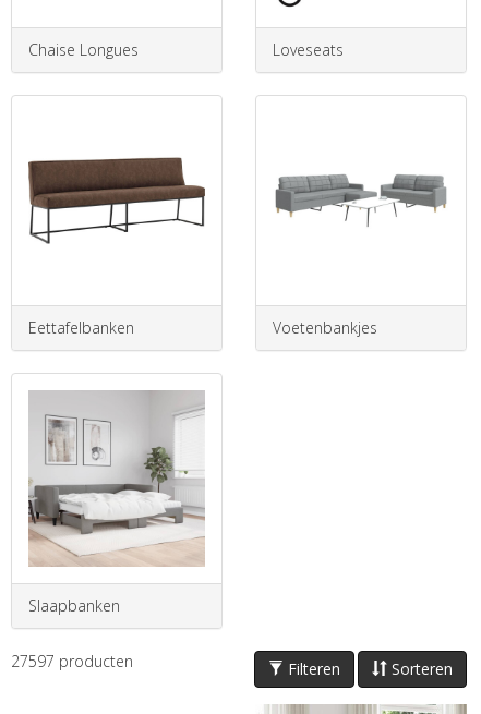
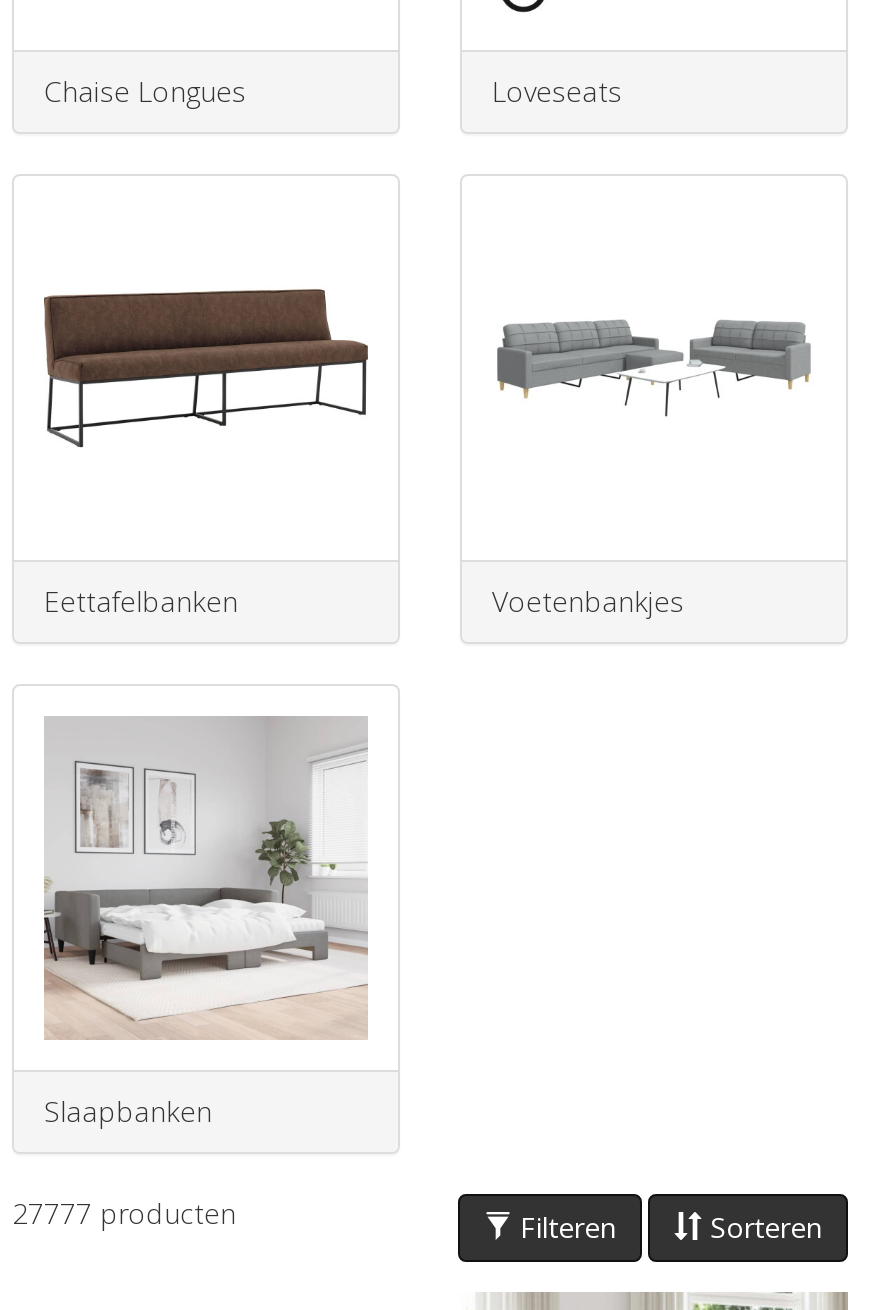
- 27597 producten
+ 27777 producten
